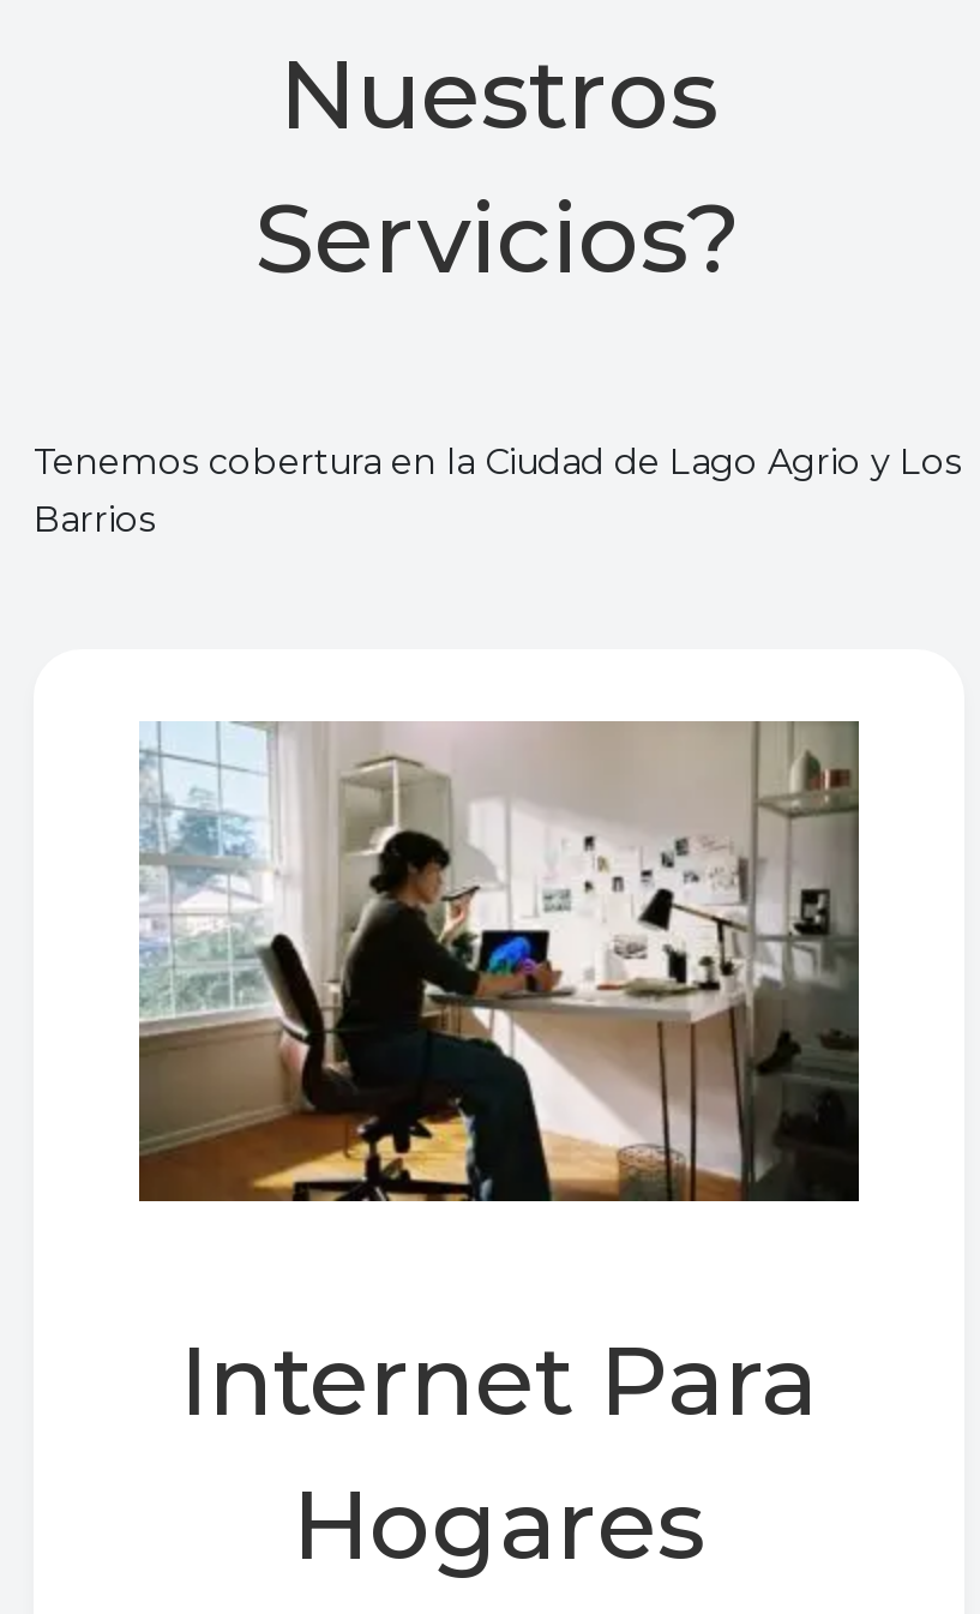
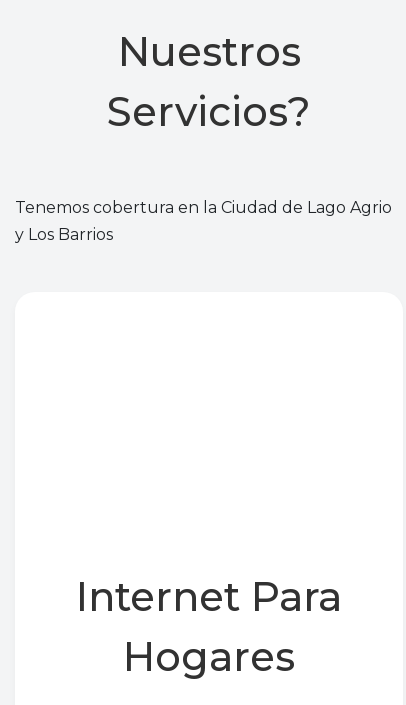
- [image]
